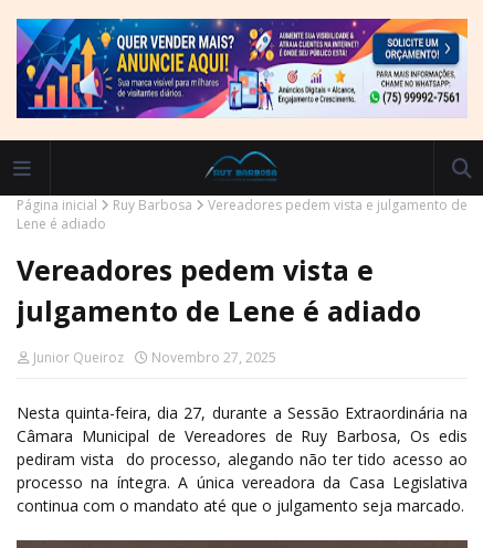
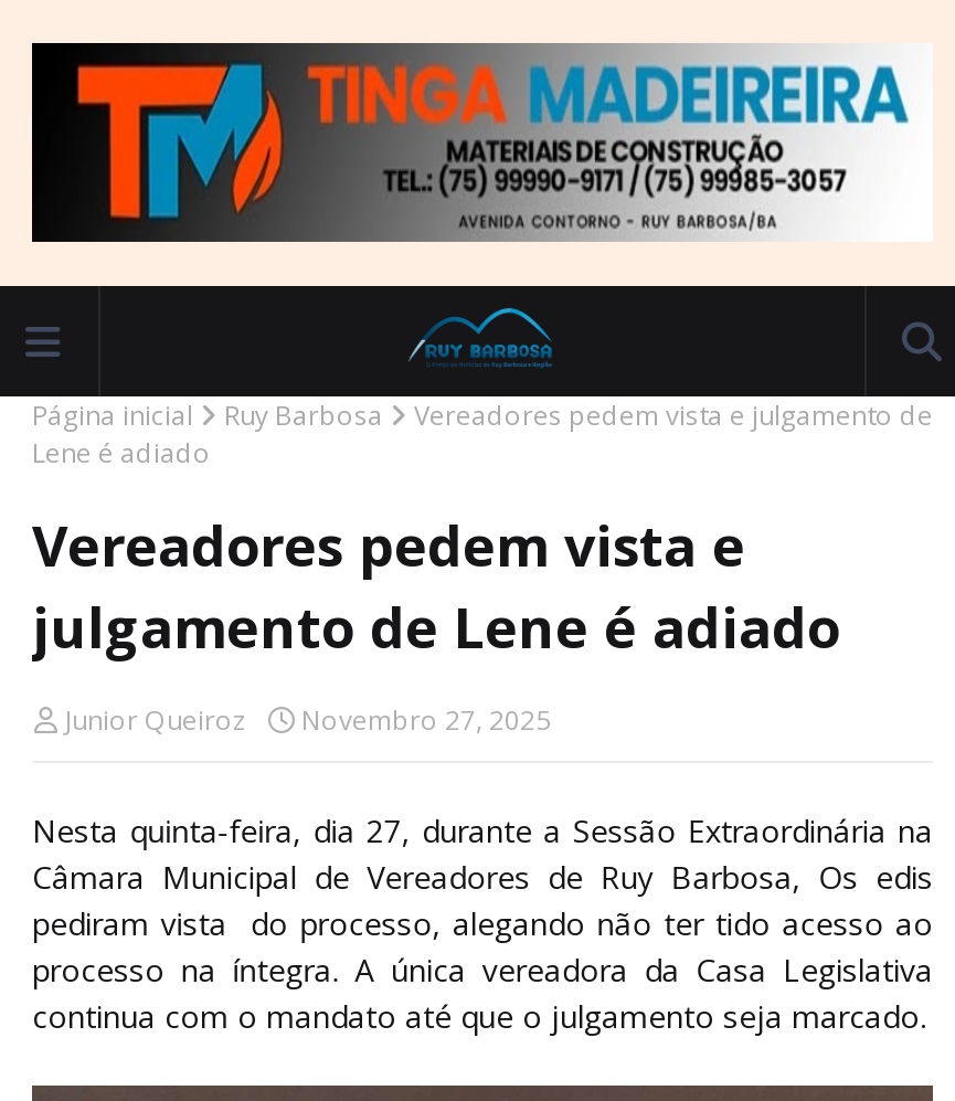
- [image]
+ [image]
